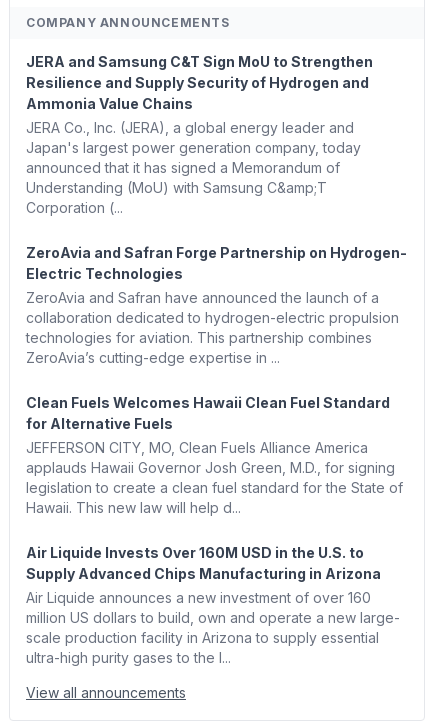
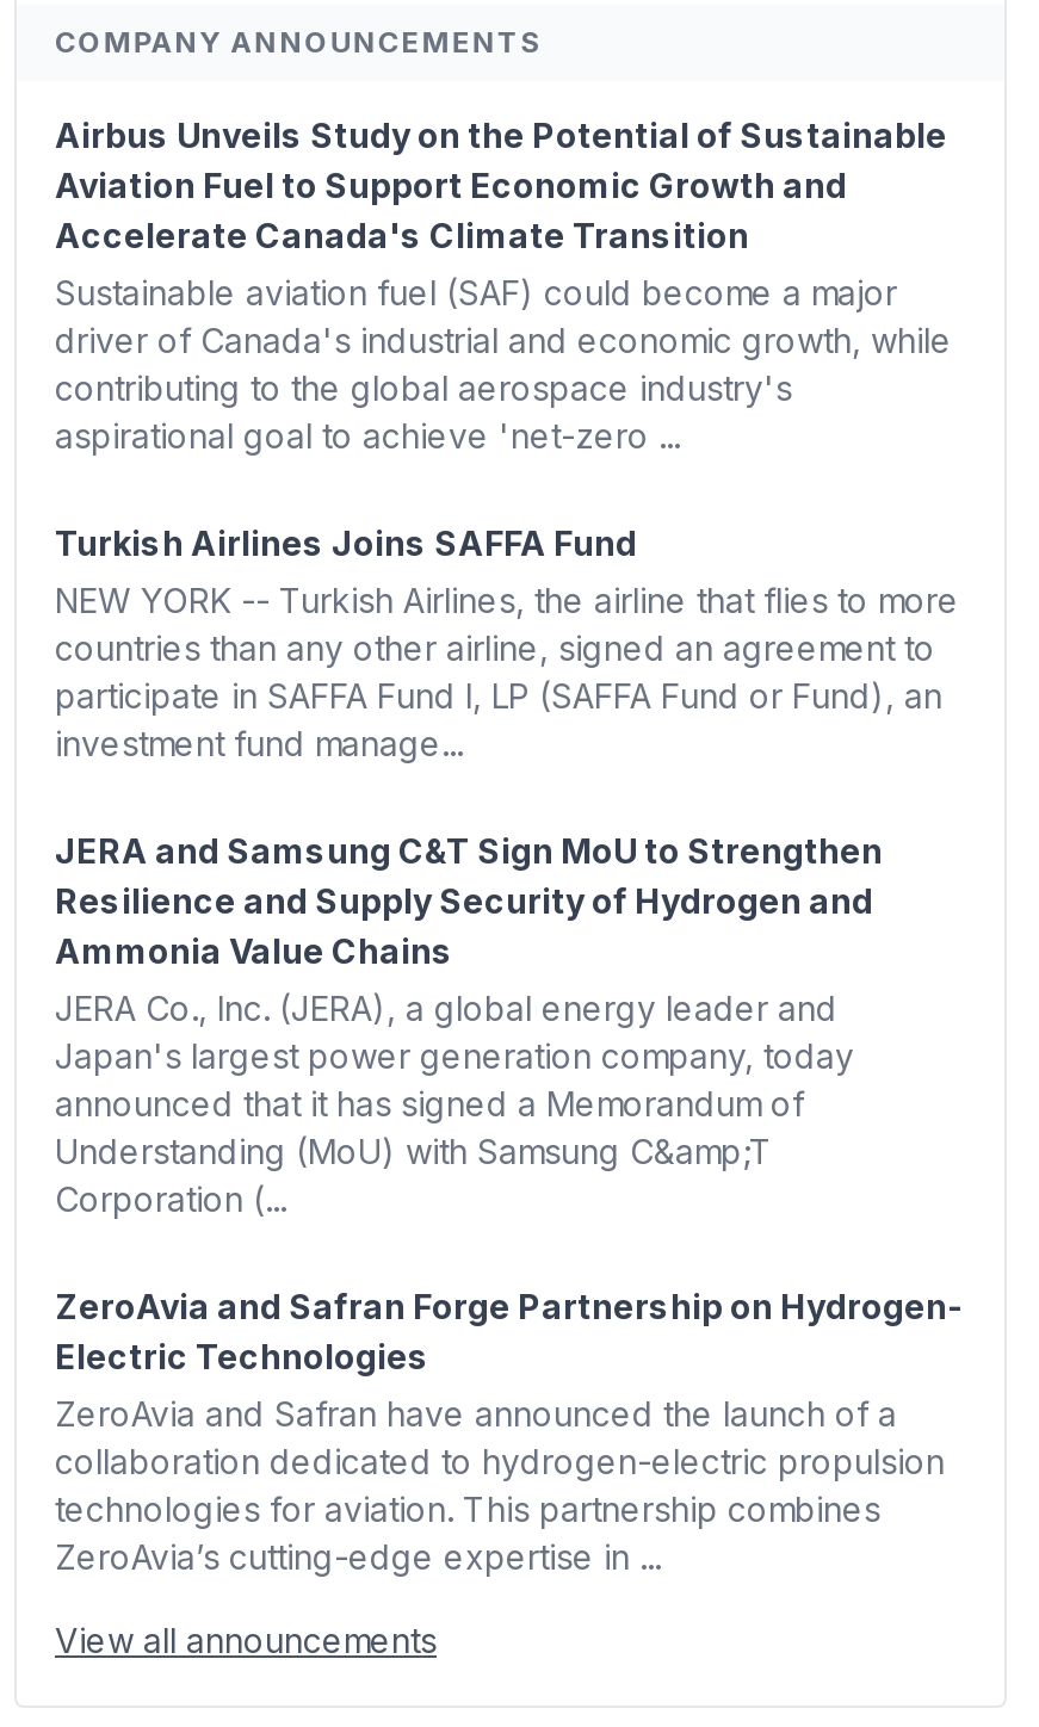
+ Airbus Unveils Study on the Potential of Sustainable
+ Aviation Fuel to Support Economic Growth and
+ Accelerate Canada's Climate Transition
+ Sustainable aviation fuel (SAF) could become a major
+ driver of Canada's industrial and economic growth, while
+ contributing to the global aerospace industry's
+ aspirational goal to achieve 'net-zero ...
+ Turkish Airlines Joins SAFFA Fund
+ NEW YORK -- Turkish Airlines, the airline that flies to more
+ countries than any other airline, signed an agreement to
+ participate in SAFFA Fund I, LP (SAFFA Fund or Fund), an
+ investment fund manage...

moved down: JERA and Samsung C&T Sign MoU to Strengthen | Resilience and Supply Security of Hydrogen and | Ammonia Value Chains | ... | technologies for aviation. This partnership combines | ZeroAvia’s cutting-edge expertise in ...

- Clean Fuels Welcomes Hawaii Clean Fuel Standard
- for Alternative Fuels
- JEFFERSON CITY, MO, Clean Fuels Alliance America
- applauds Hawaii Governor Josh Green, M.D., for signing
- legislation to create a clean fuel standard for the State of
- Hawaii. This new law will help d...
- Air Liquide Invests Over 160M USD in the U.S. to
- Supply Advanced Chips Manufacturing in Arizona
- Air Liquide announces a new investment of over 160
- million US dollars to build, own and operate a new large-
- scale production facility in Arizona to supply essential
- ultra-high purity gases to the l...
